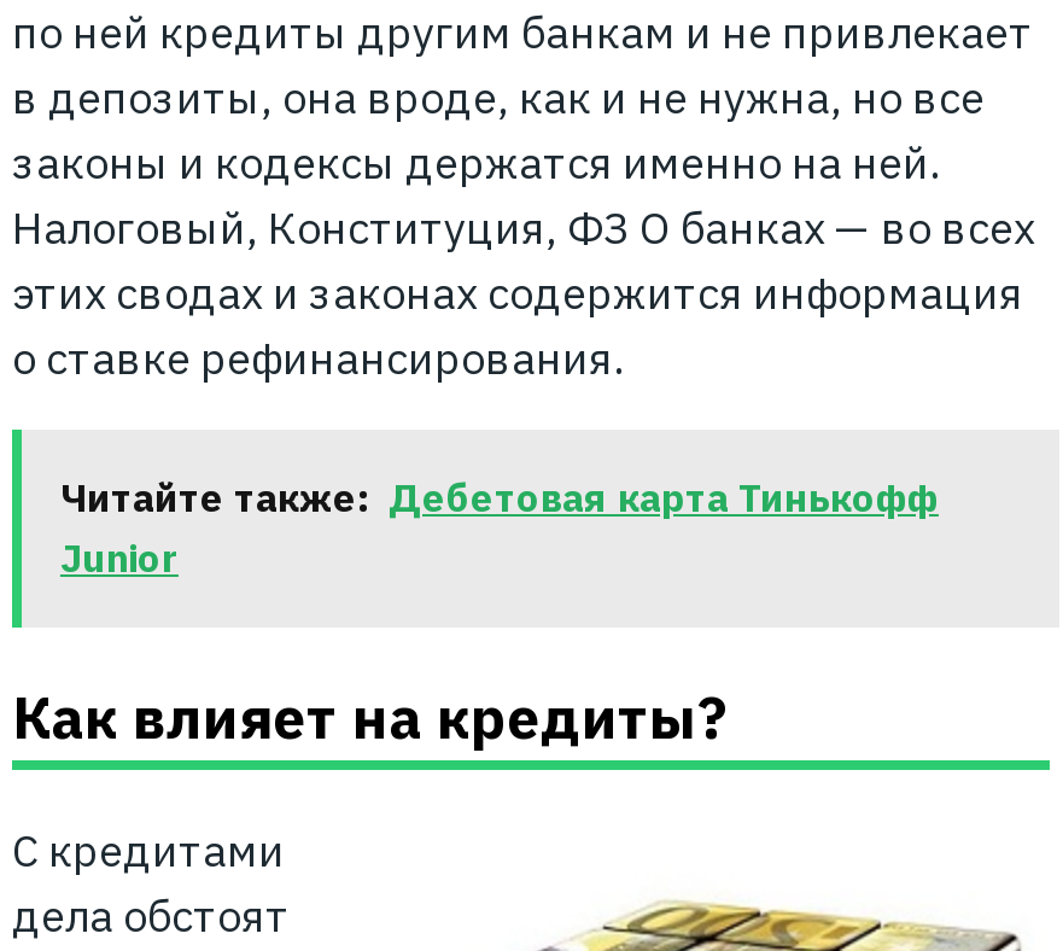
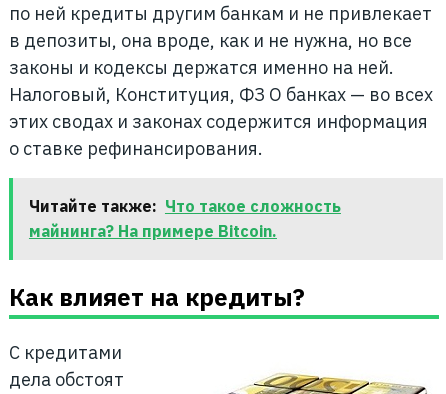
- Читайте также: Дебетовая карта Тинькофф
- Junior
+ Читайте также: Что такое сложность
+ майнинга? На примере Bitcoin.
